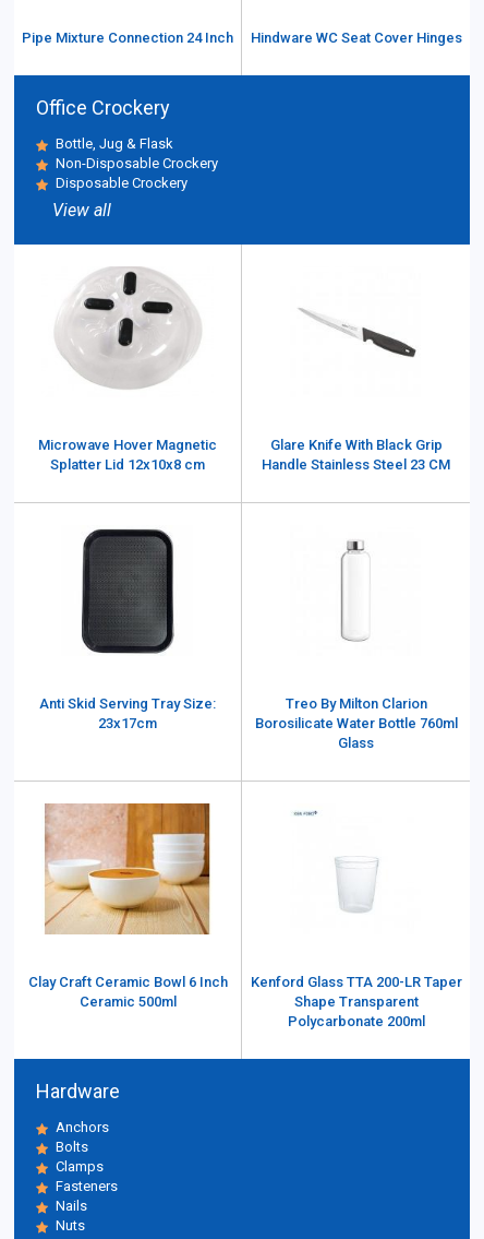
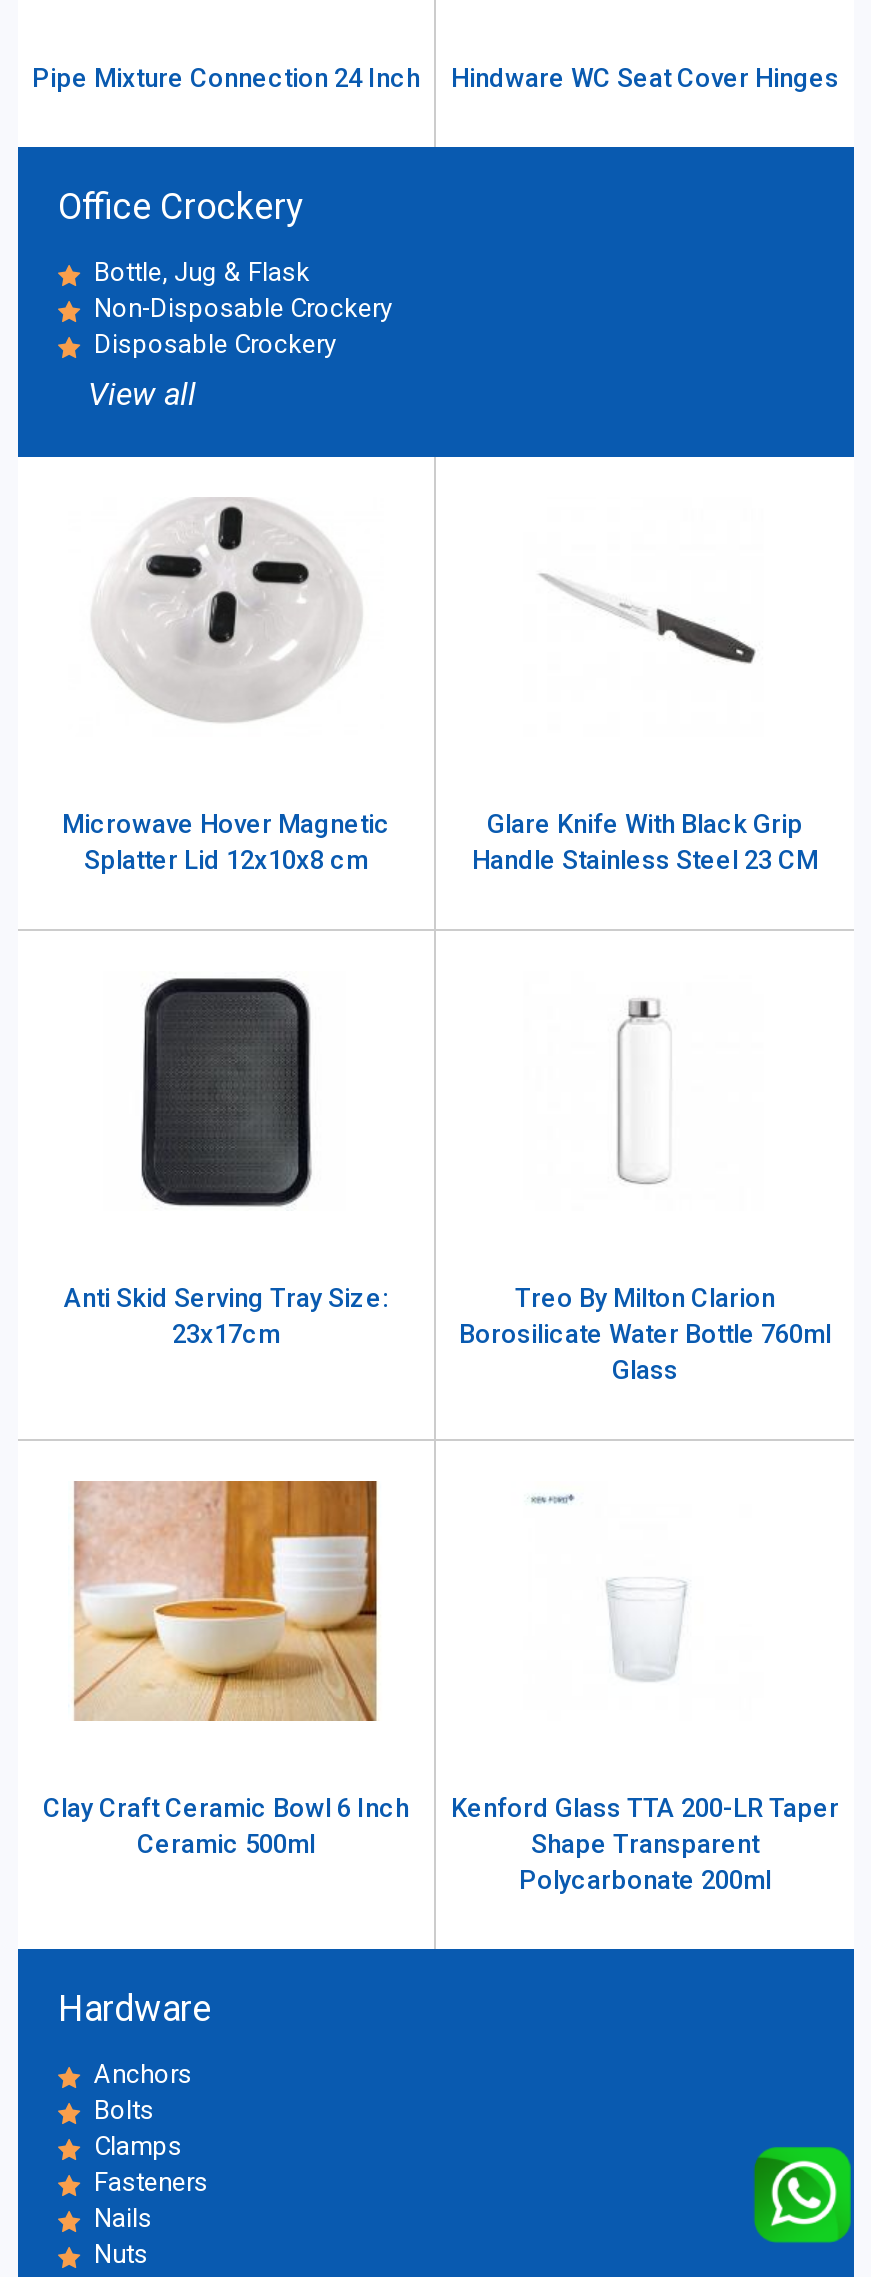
+ [image]
